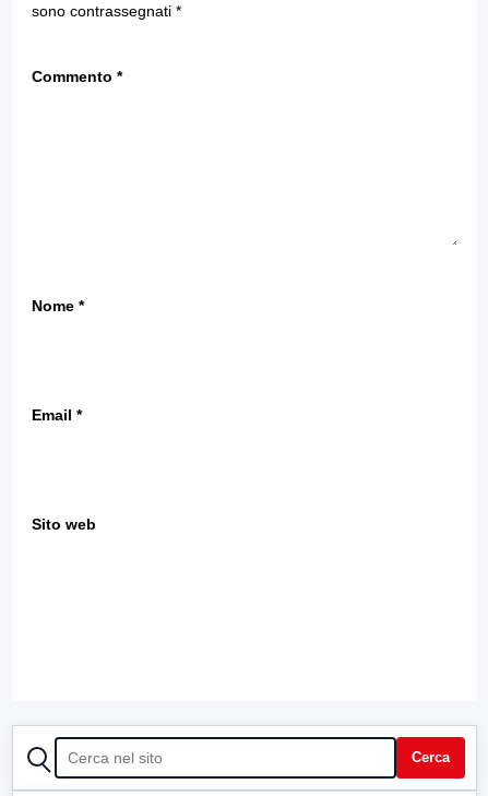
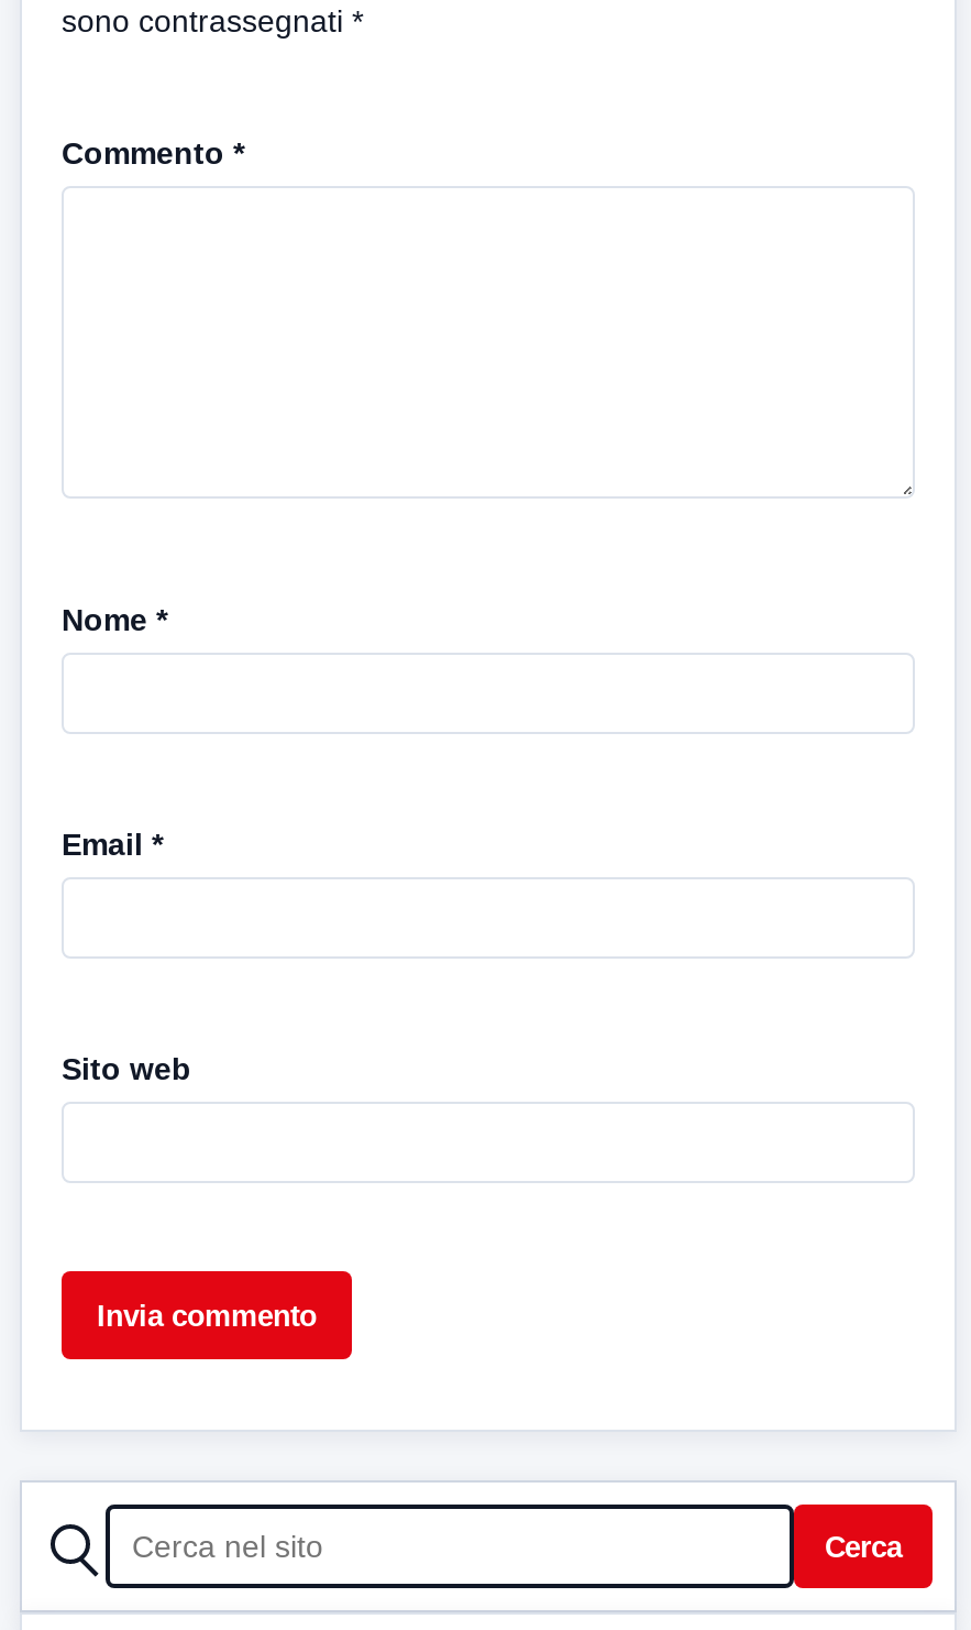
+ [image]
